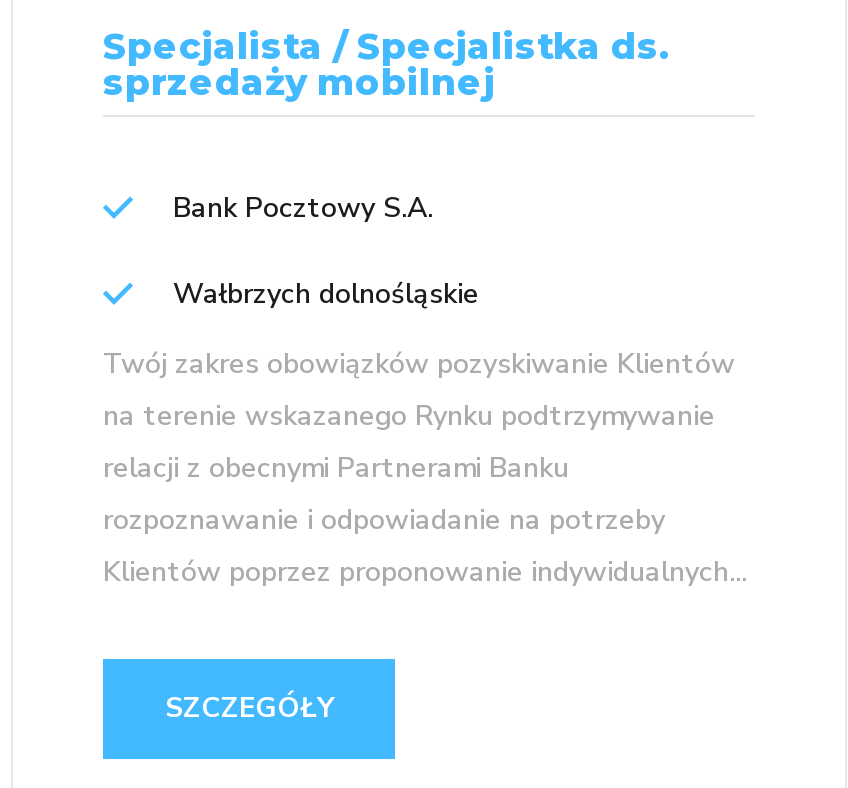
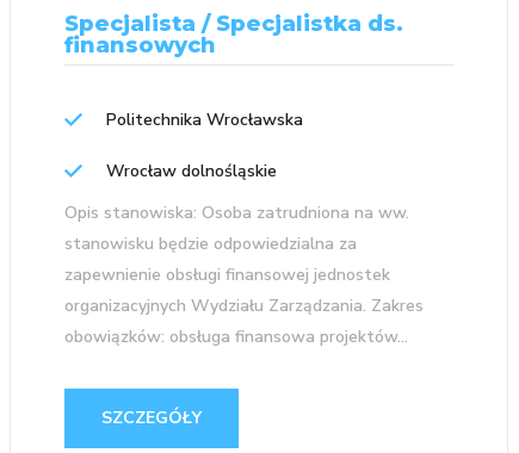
- sprzedaży mobilnej
+ finansowych

- Bank Pocztowy S.A.
+ Politechnika Wrocławska

- Wałbrzych dolnośląskie
+ Wrocław dolnośląskie

- Twój zakres obowiązków pozyskiwanie Klientów
- na terenie wskazanego Rynku podtrzymywanie
- relacji z obecnymi Partnerami Banku
- rozpoznawanie i odpowiadanie na potrzeby
- Klientów poprzez proponowanie indywidualnych...
+ Opis stanowiska: Osoba zatrudniona na ww.
+ stanowisku będzie odpowiedzialna za
+ zapewnienie obsługi finansowej jednostek
+ organizacyjnych Wydziału Zarządzania. Zakres
+ obowiązków: obsługa finansowa projektów...
